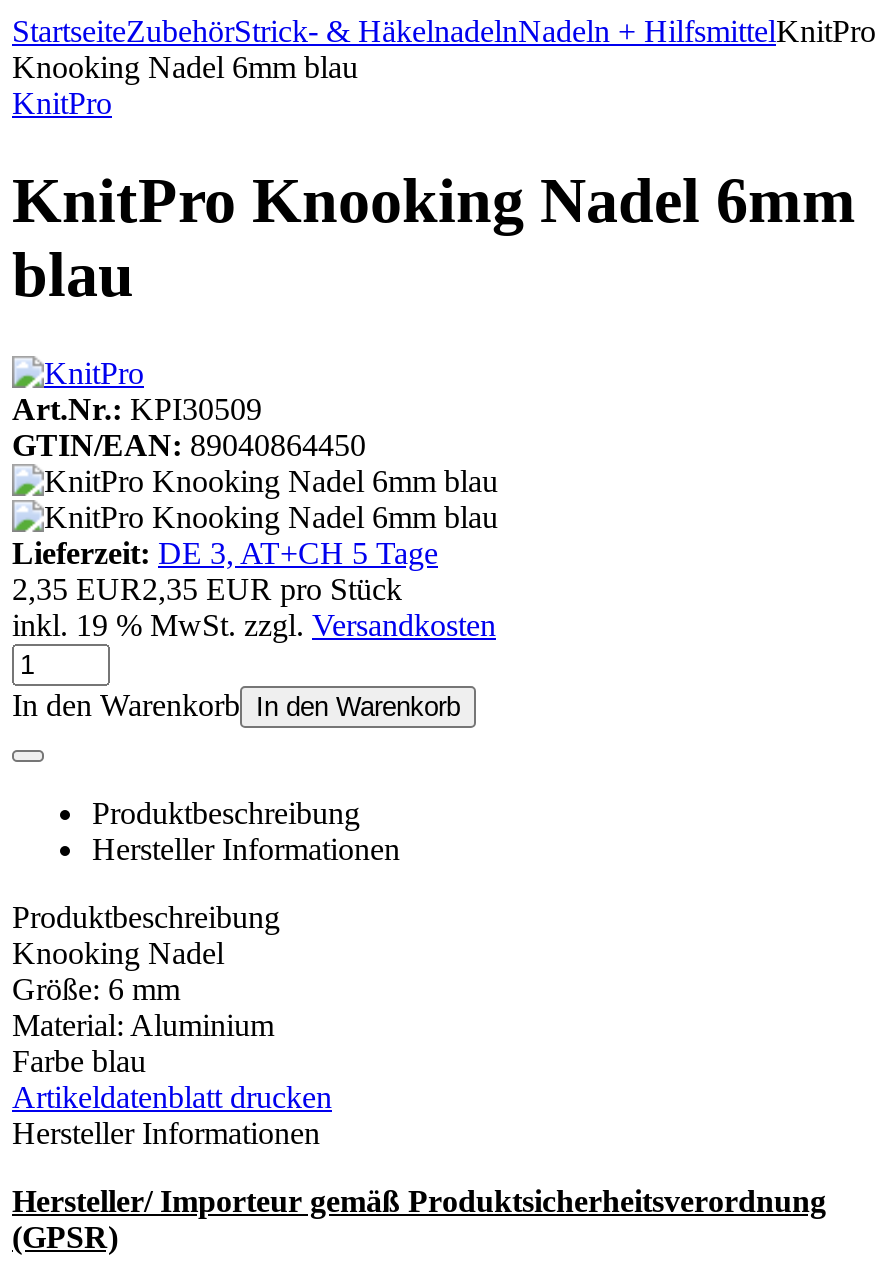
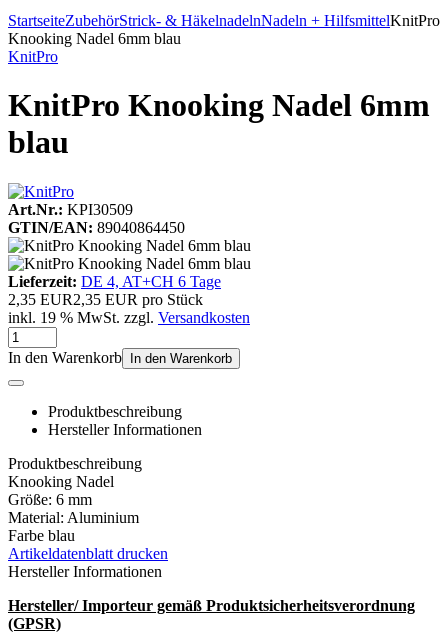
- Lieferzeit: DE 3, AT+CH 5 Tage
+ Lieferzeit: DE 4, AT+CH 6 Tage
